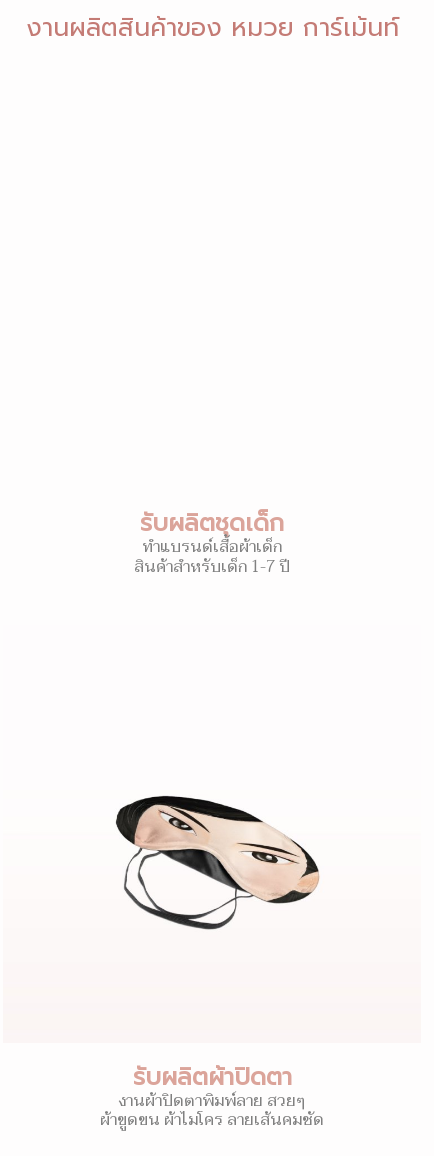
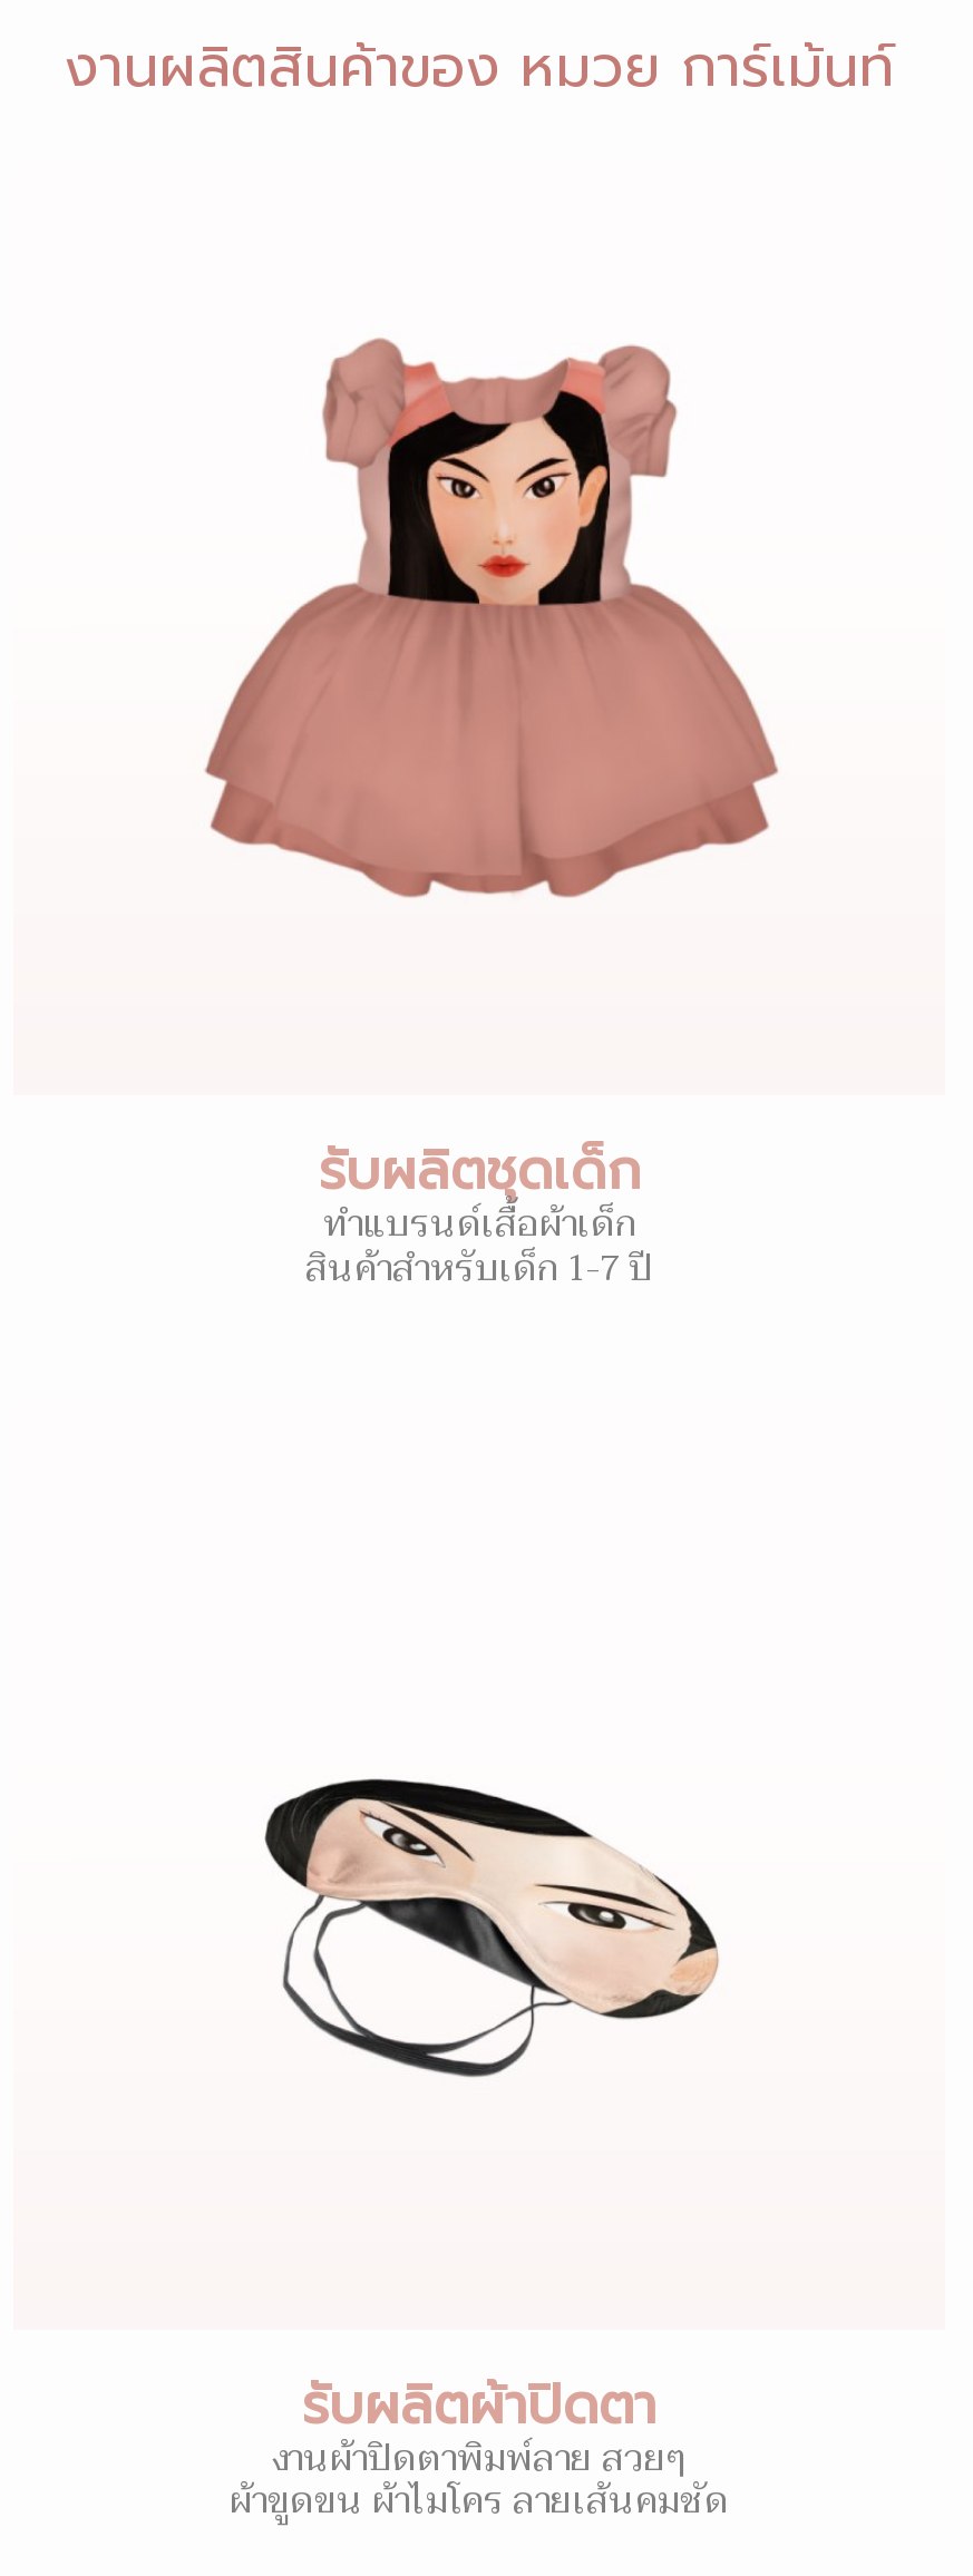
+ [image]
